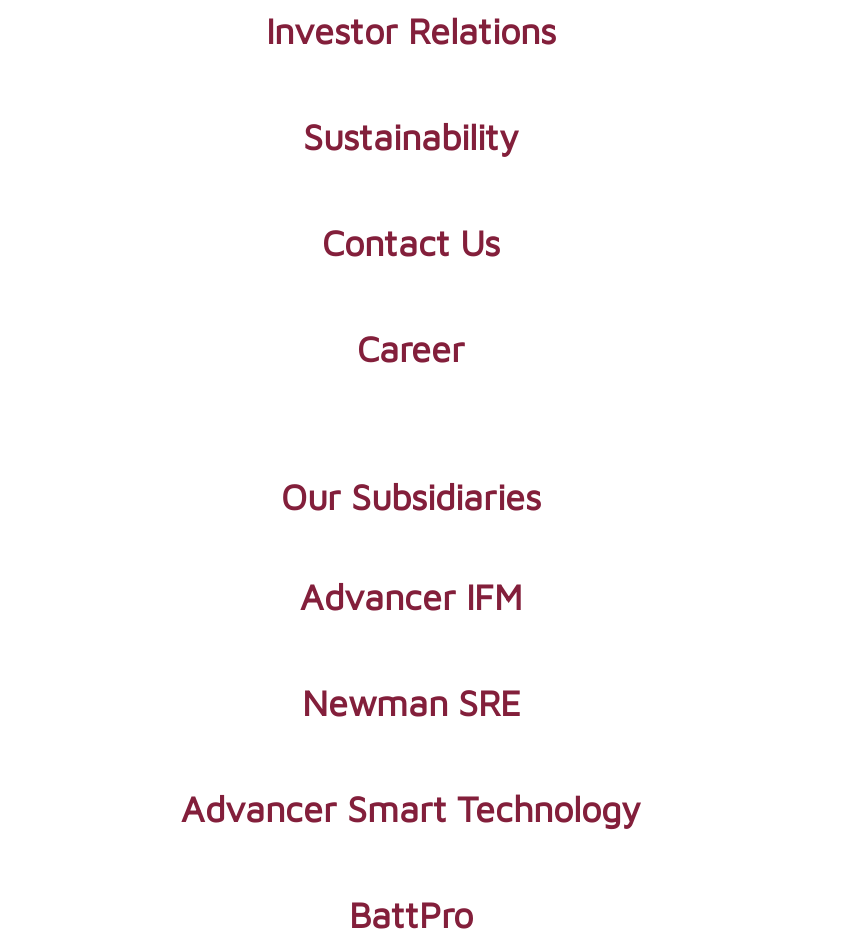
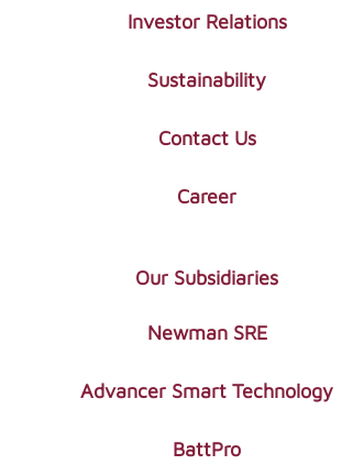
- Advancer IFM
